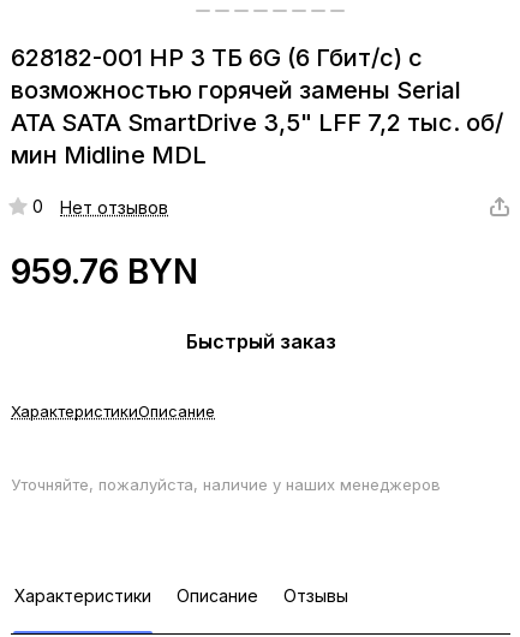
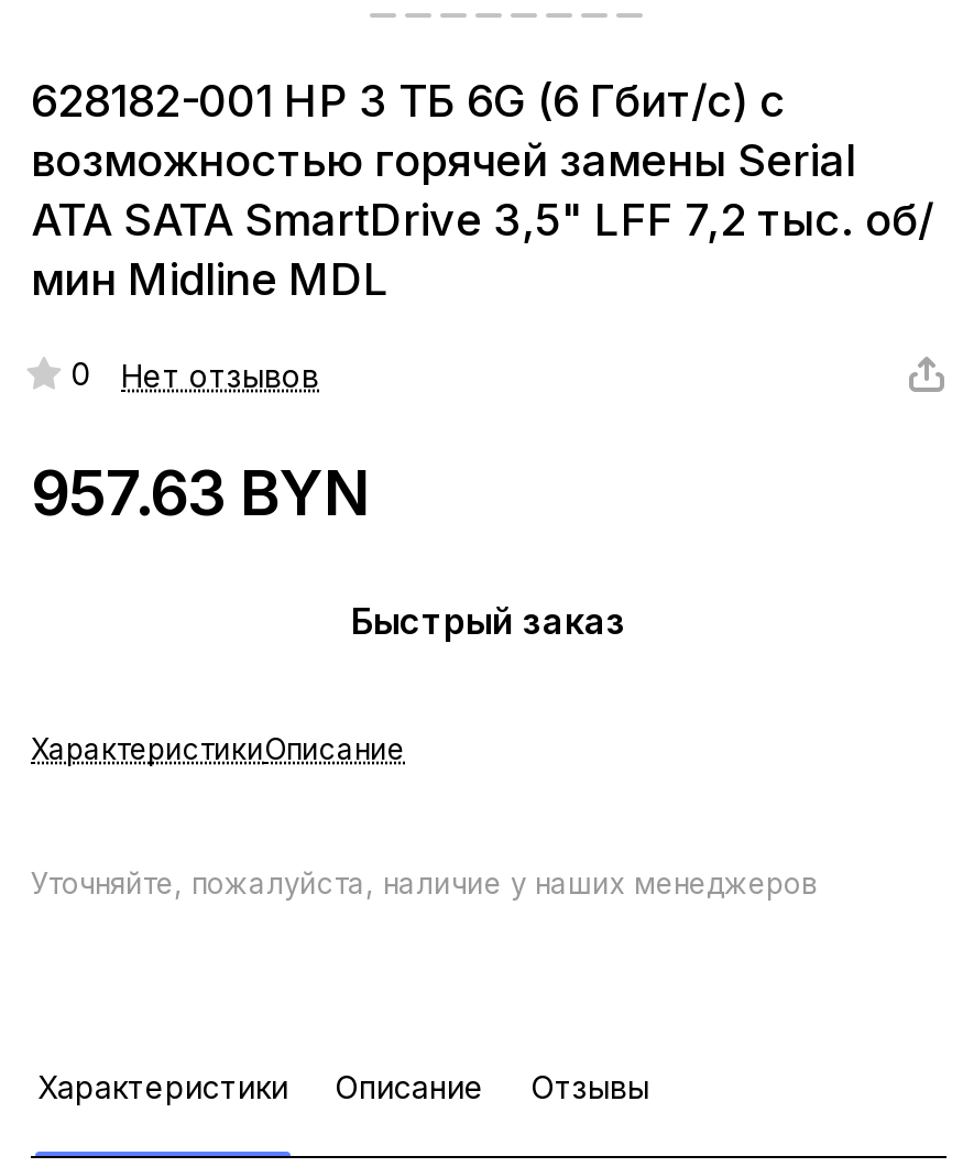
- 959.76 BYN
+ 957.63 BYN
